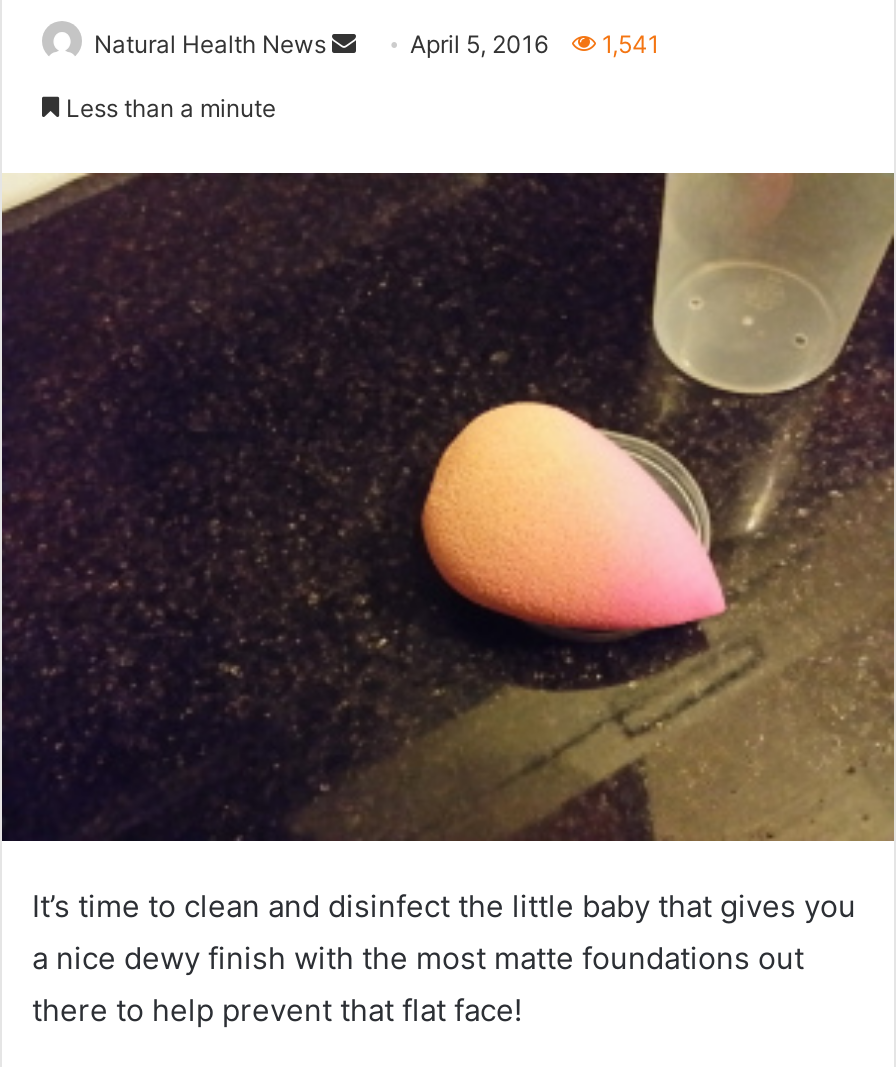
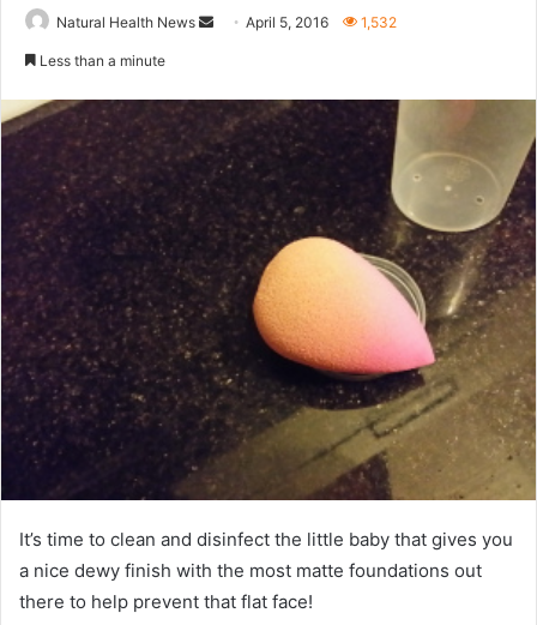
- 1,541
+ 1,532
